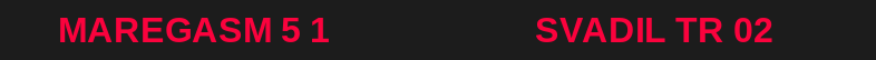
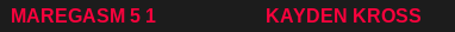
- SVADIL TR 02
+ KAYDEN KROSS
